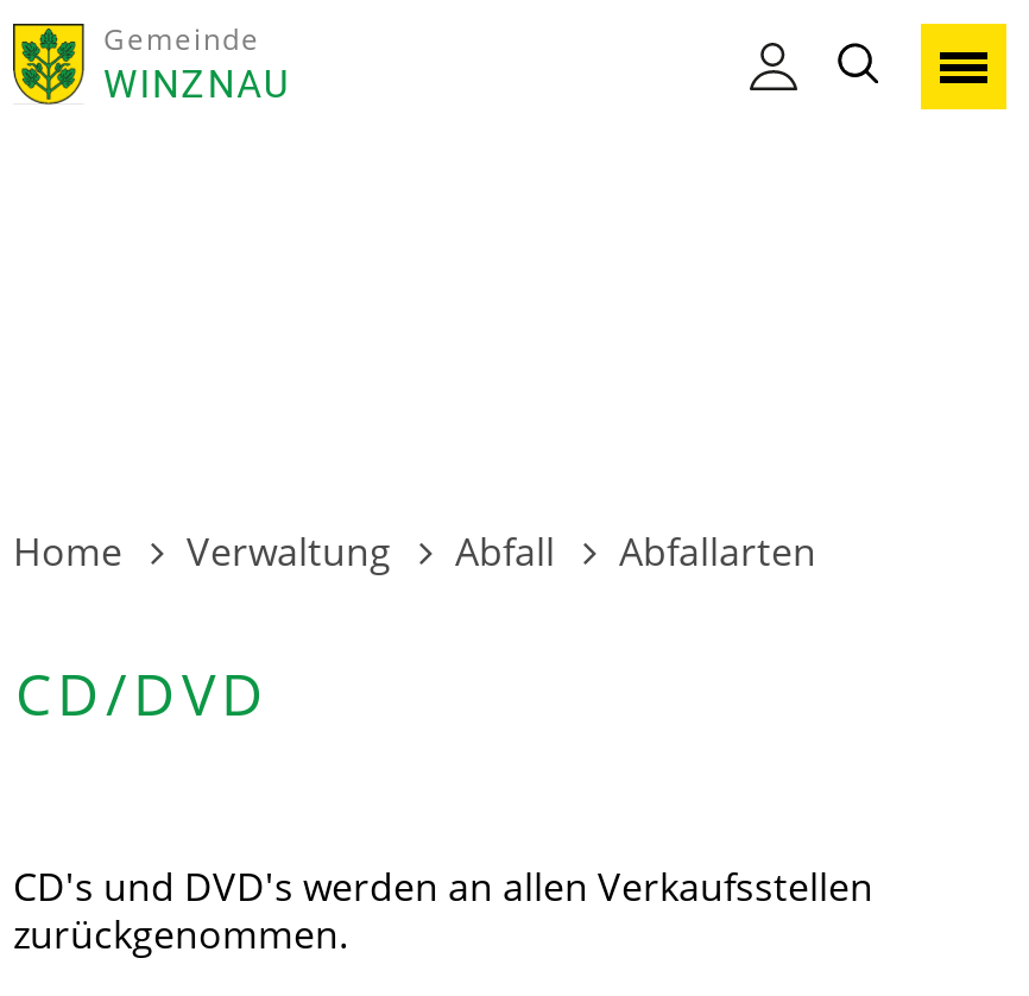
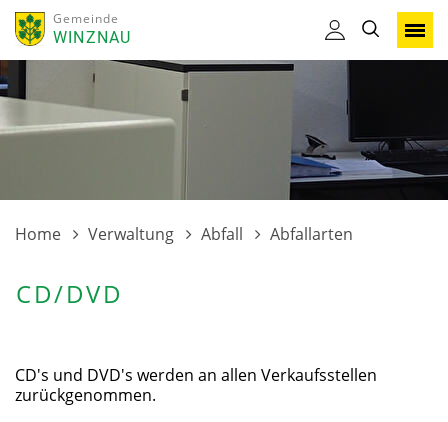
+ [image]
